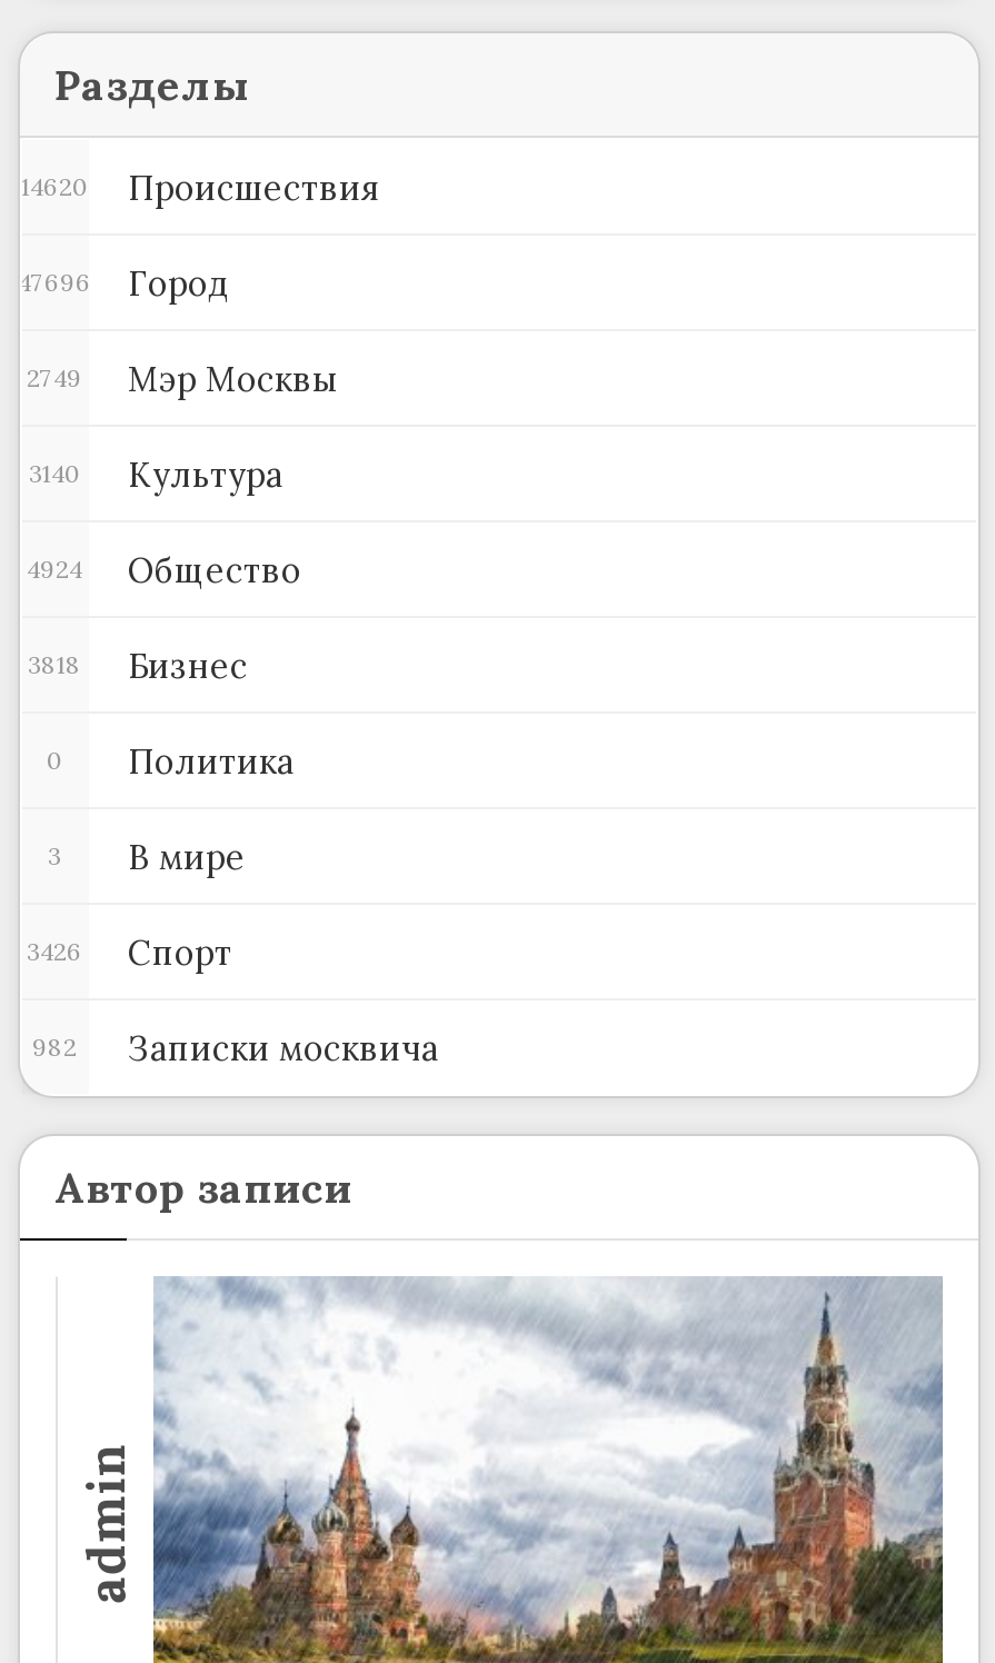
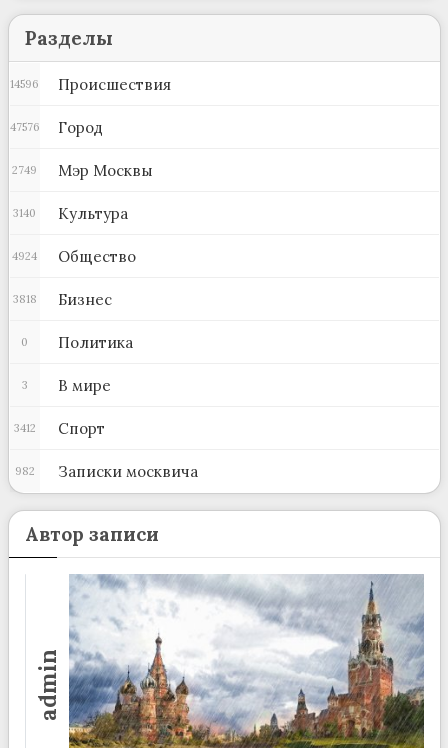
- 14620 Происшествия
+ 14596 Происшествия

- 47696 Город
+ 47576 Город

- 3426 Спорт
+ 3412 Спорт
